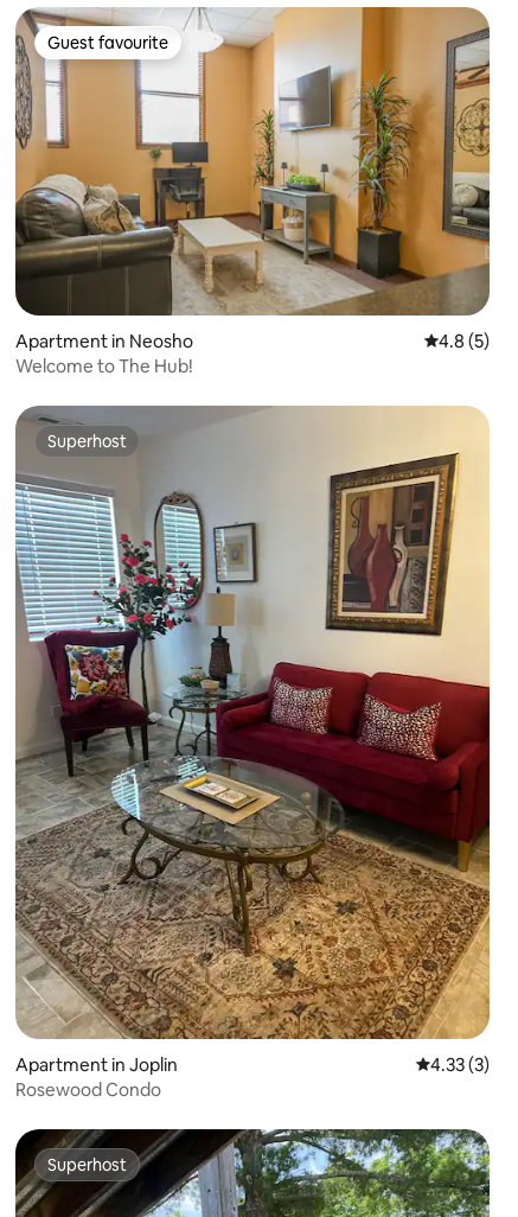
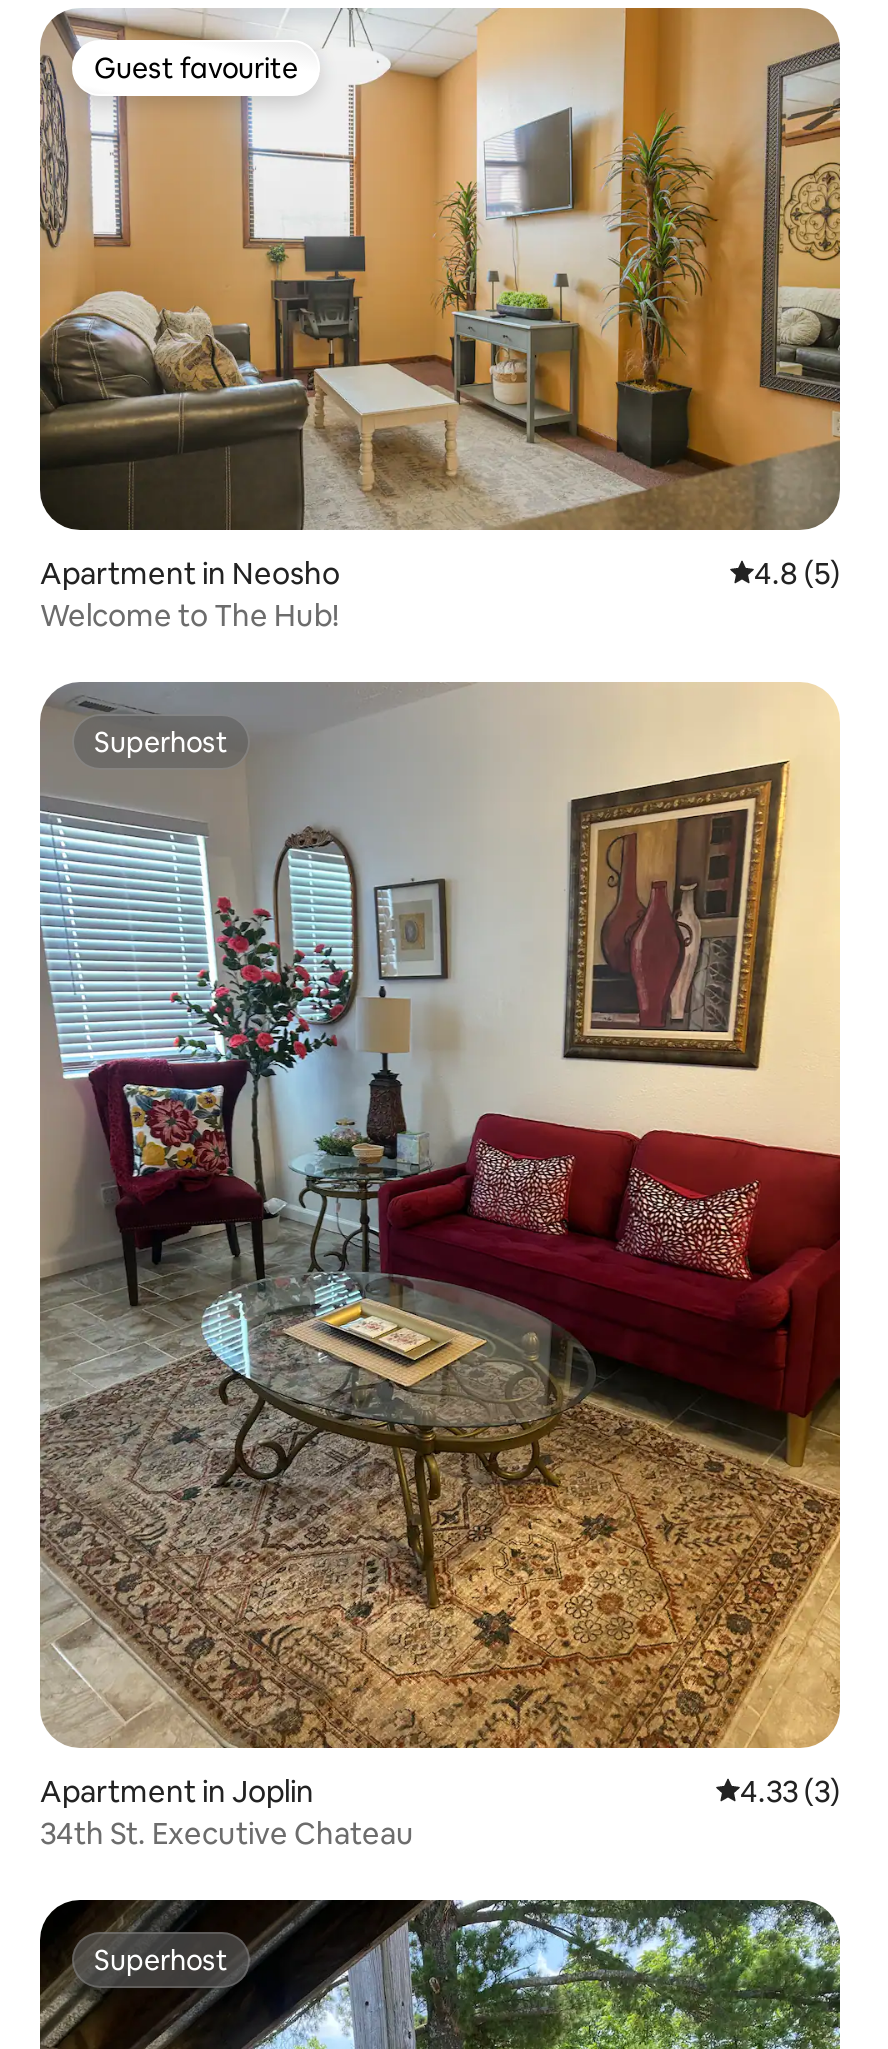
- Rosewood Condo
+ 34th St. Executive Chateau
